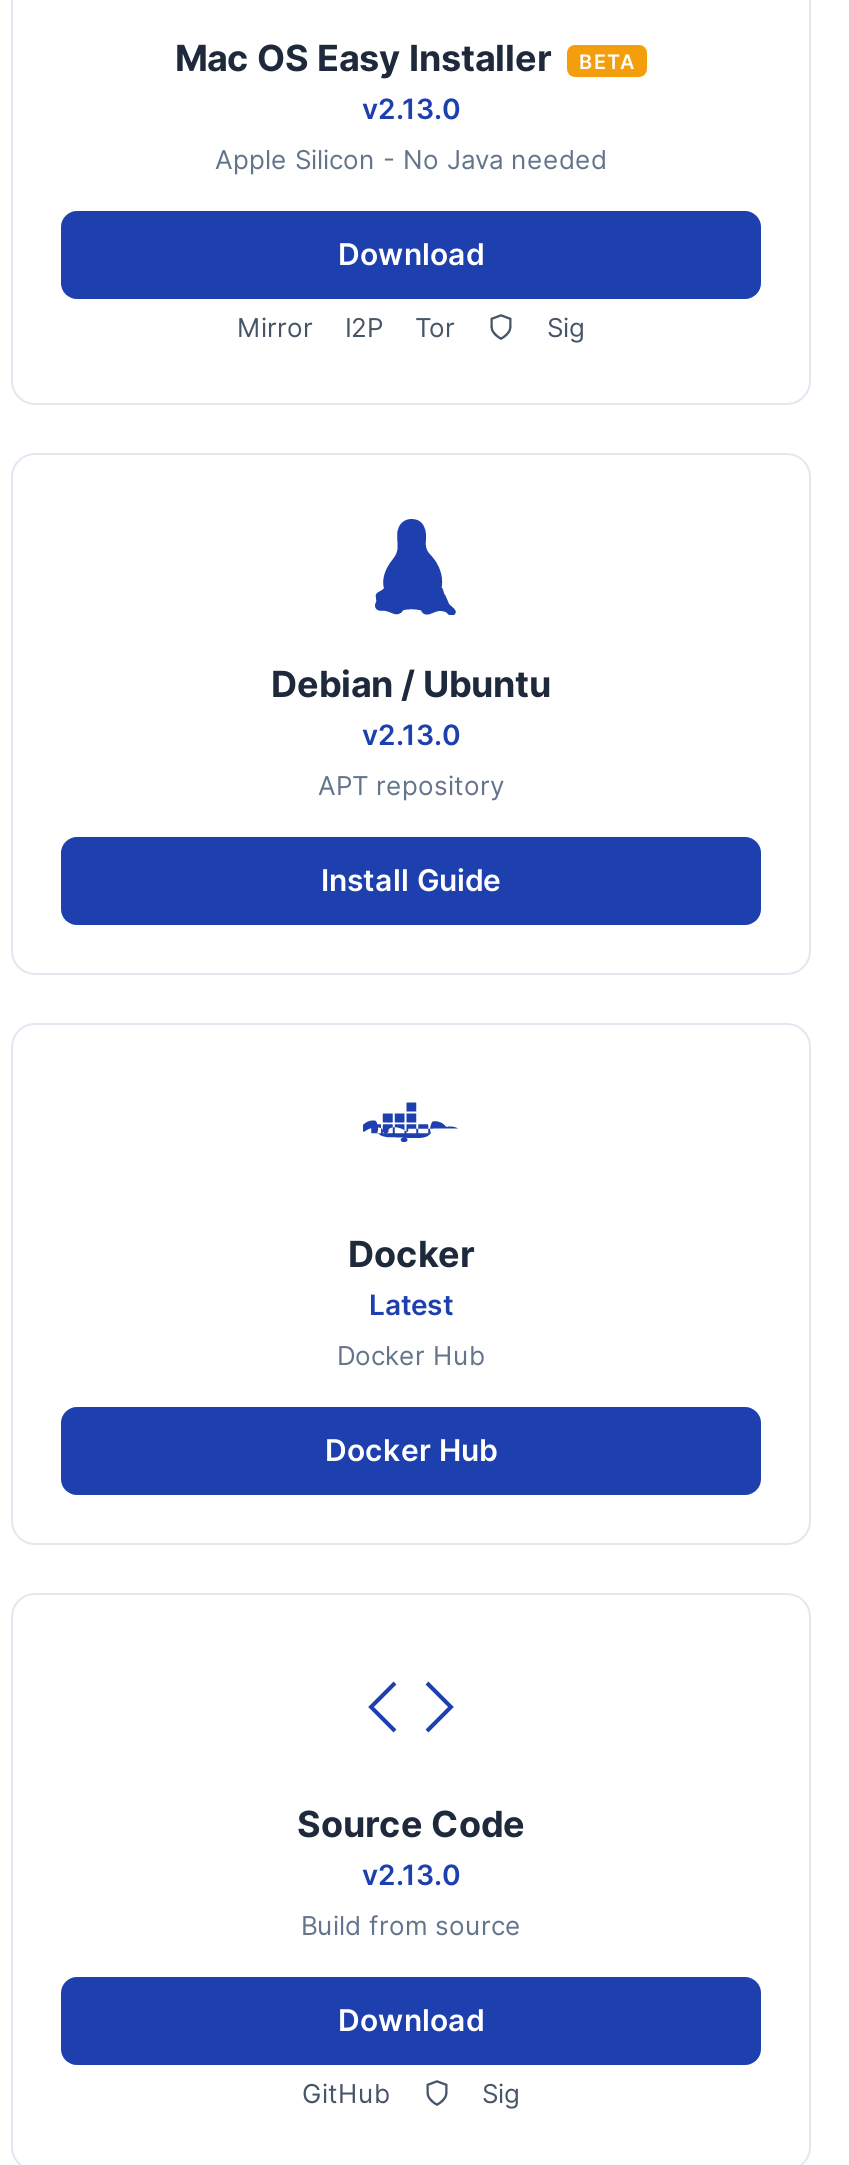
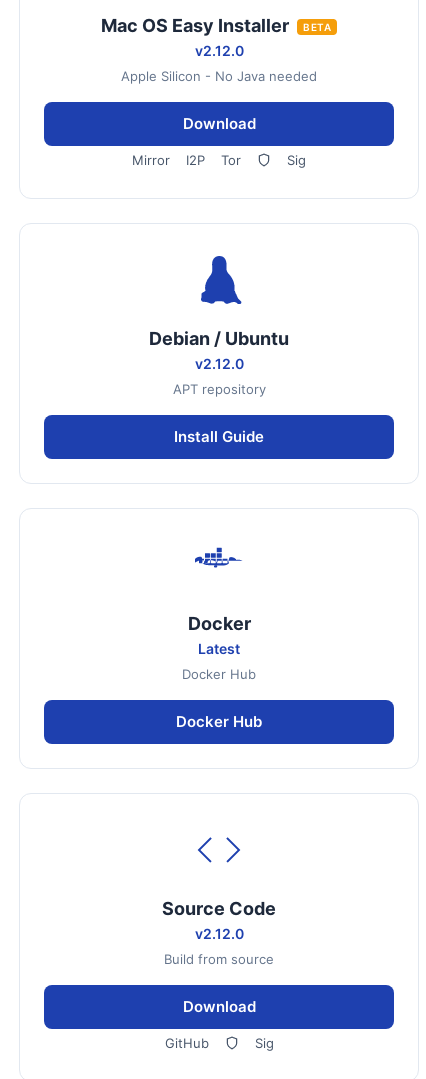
- v2.13.0
+ v2.12.0

- v2.13.0
+ v2.12.0

- v2.13.0
+ v2.12.0
